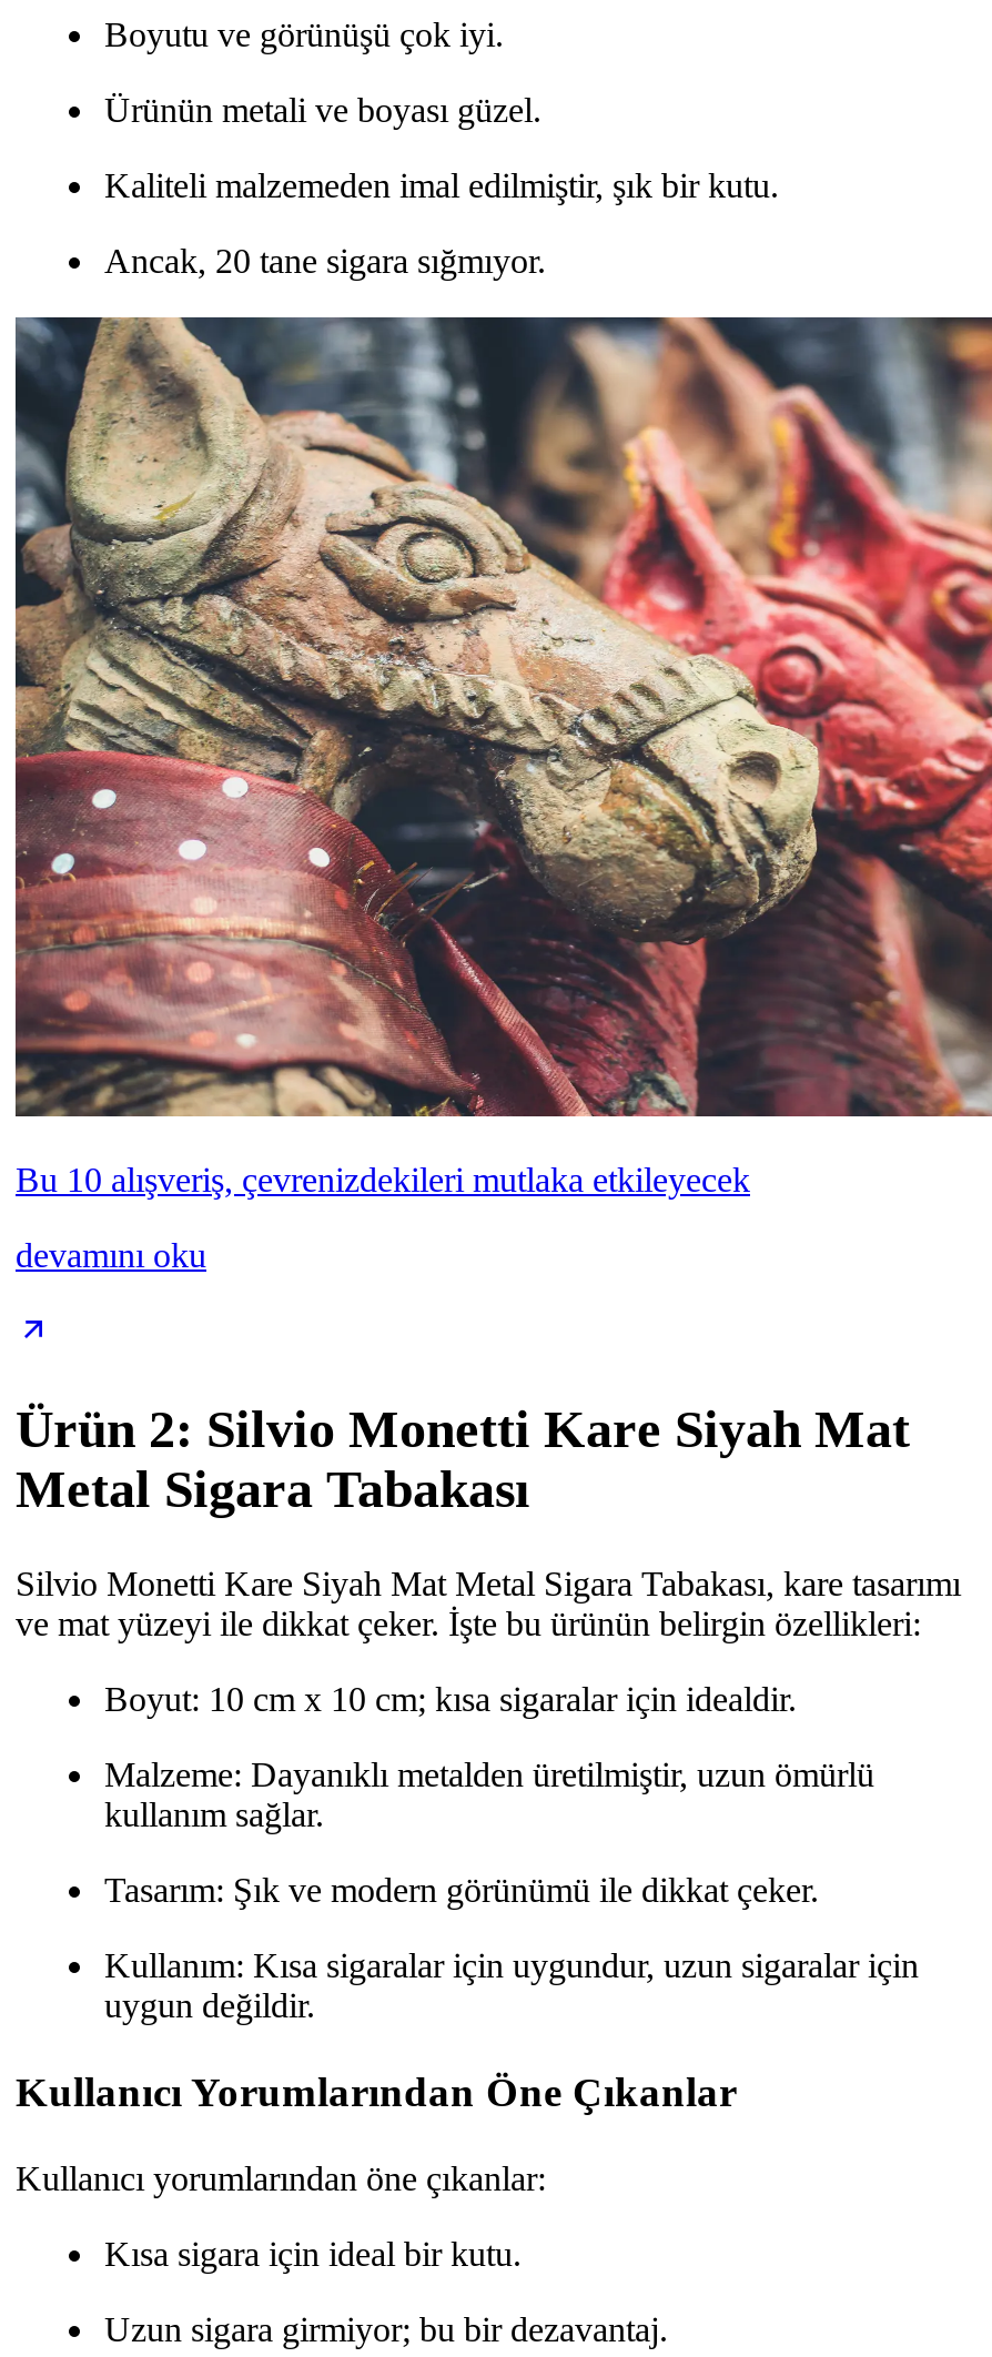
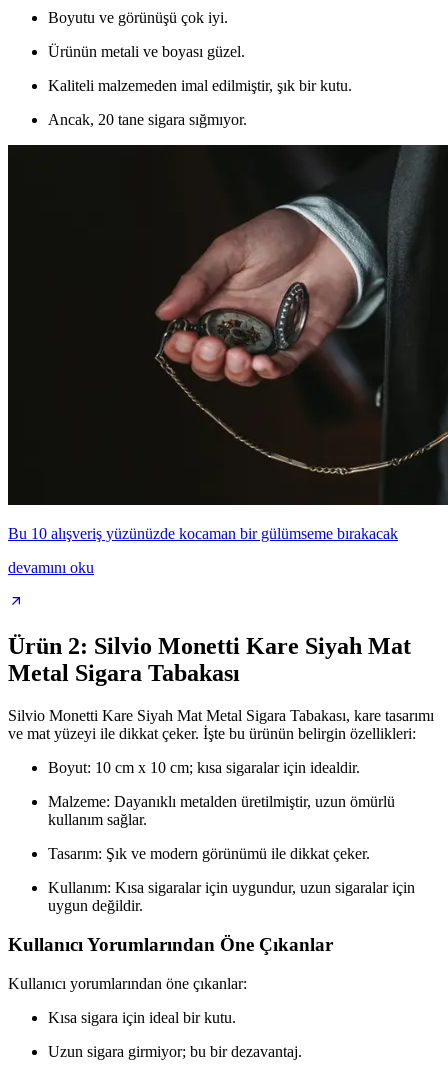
- [image]
- Bu 10 alışveriş, çevrenizdekileri mutlaka etkileyecek
+ [image]
+ Bu 10 alışveriş yüzünüzde kocaman bir gülümseme bırakacak
